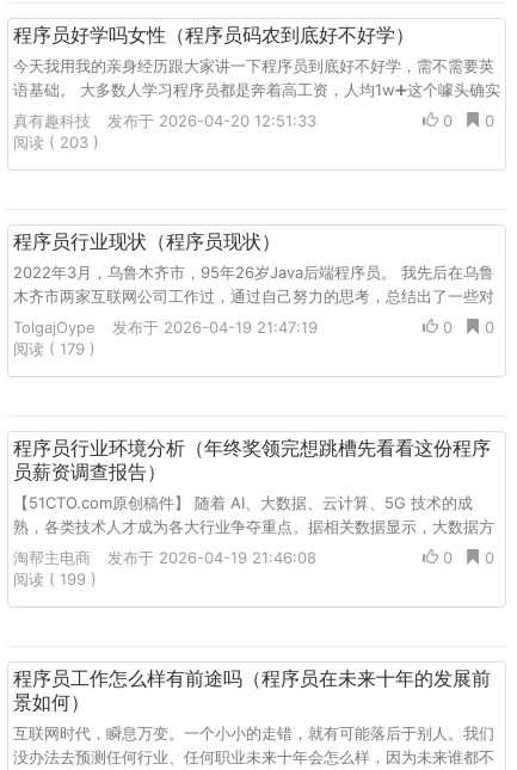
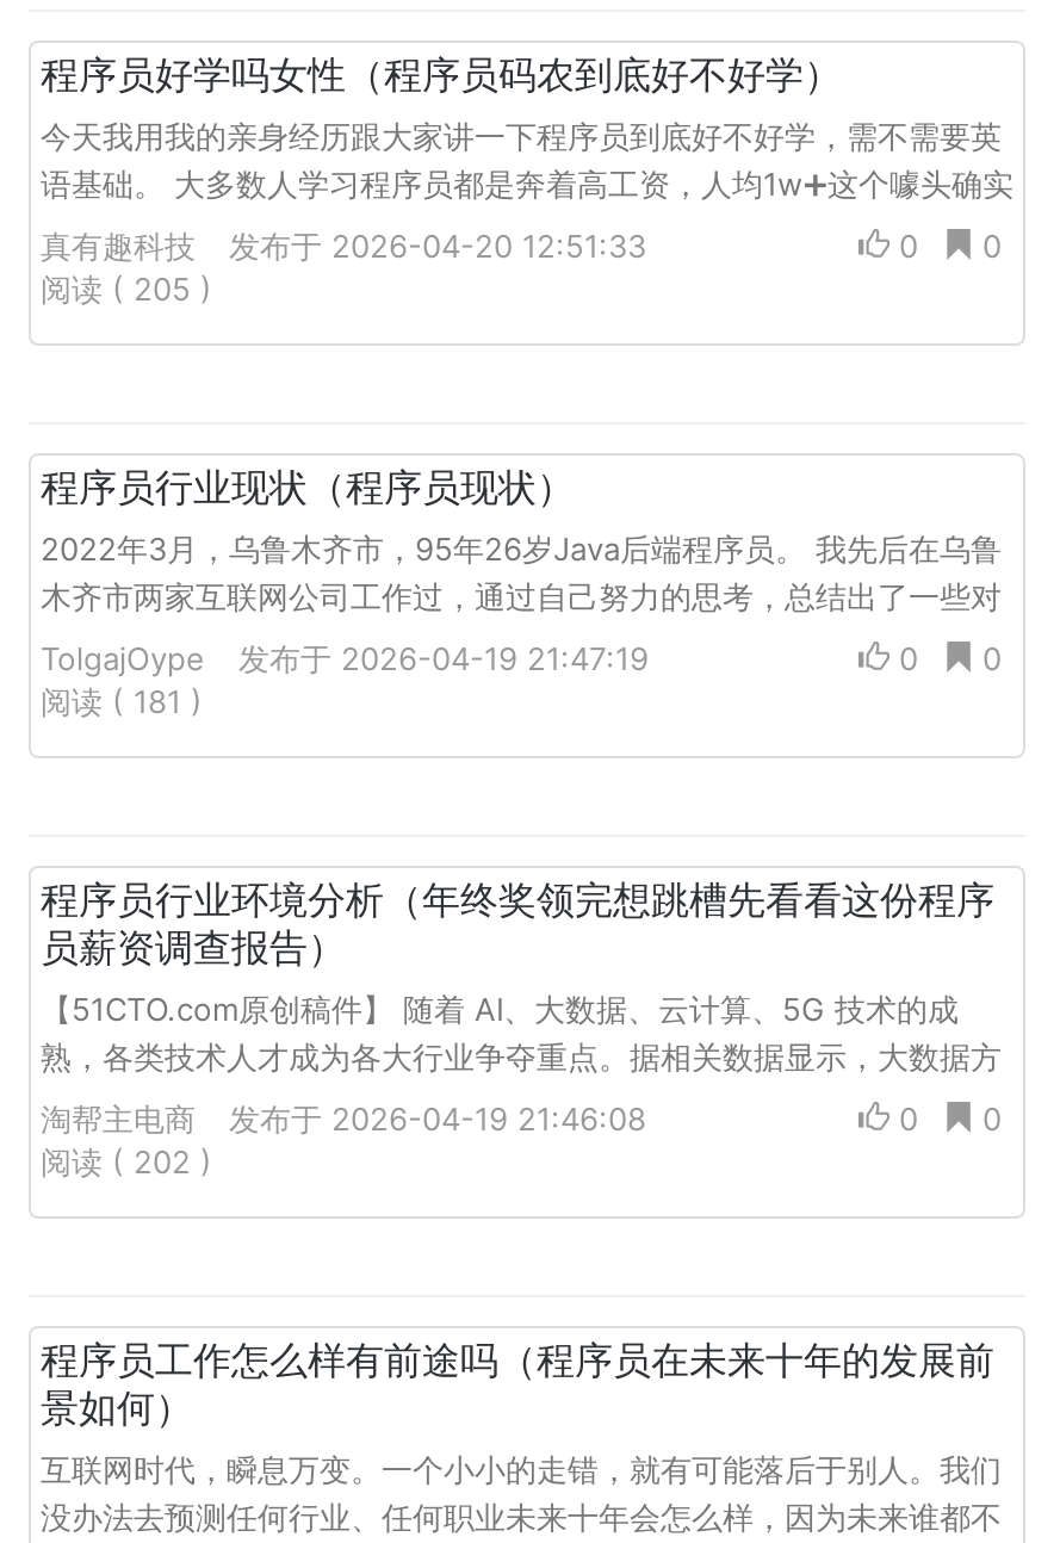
- 阅读 ( 203 )
+ 阅读 ( 205 )

- 阅读 ( 179 )
+ 阅读 ( 181 )

- 阅读 ( 199 )
+ 阅读 ( 202 )
